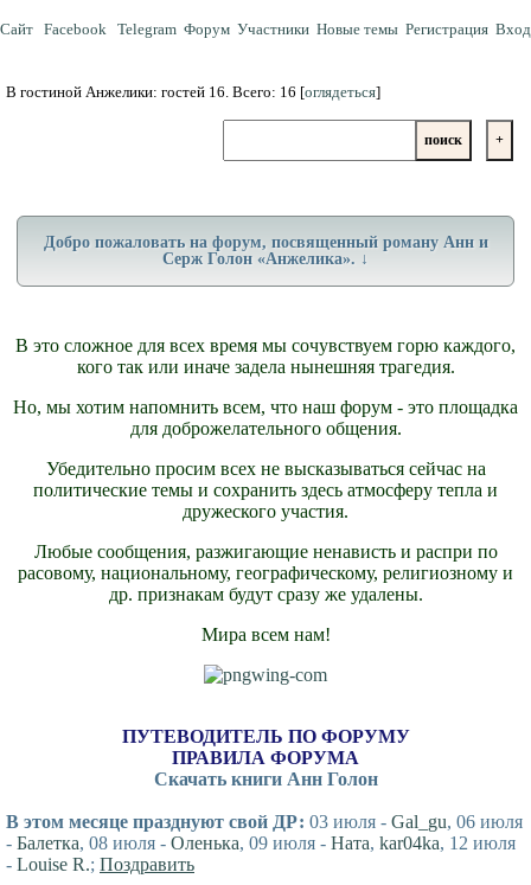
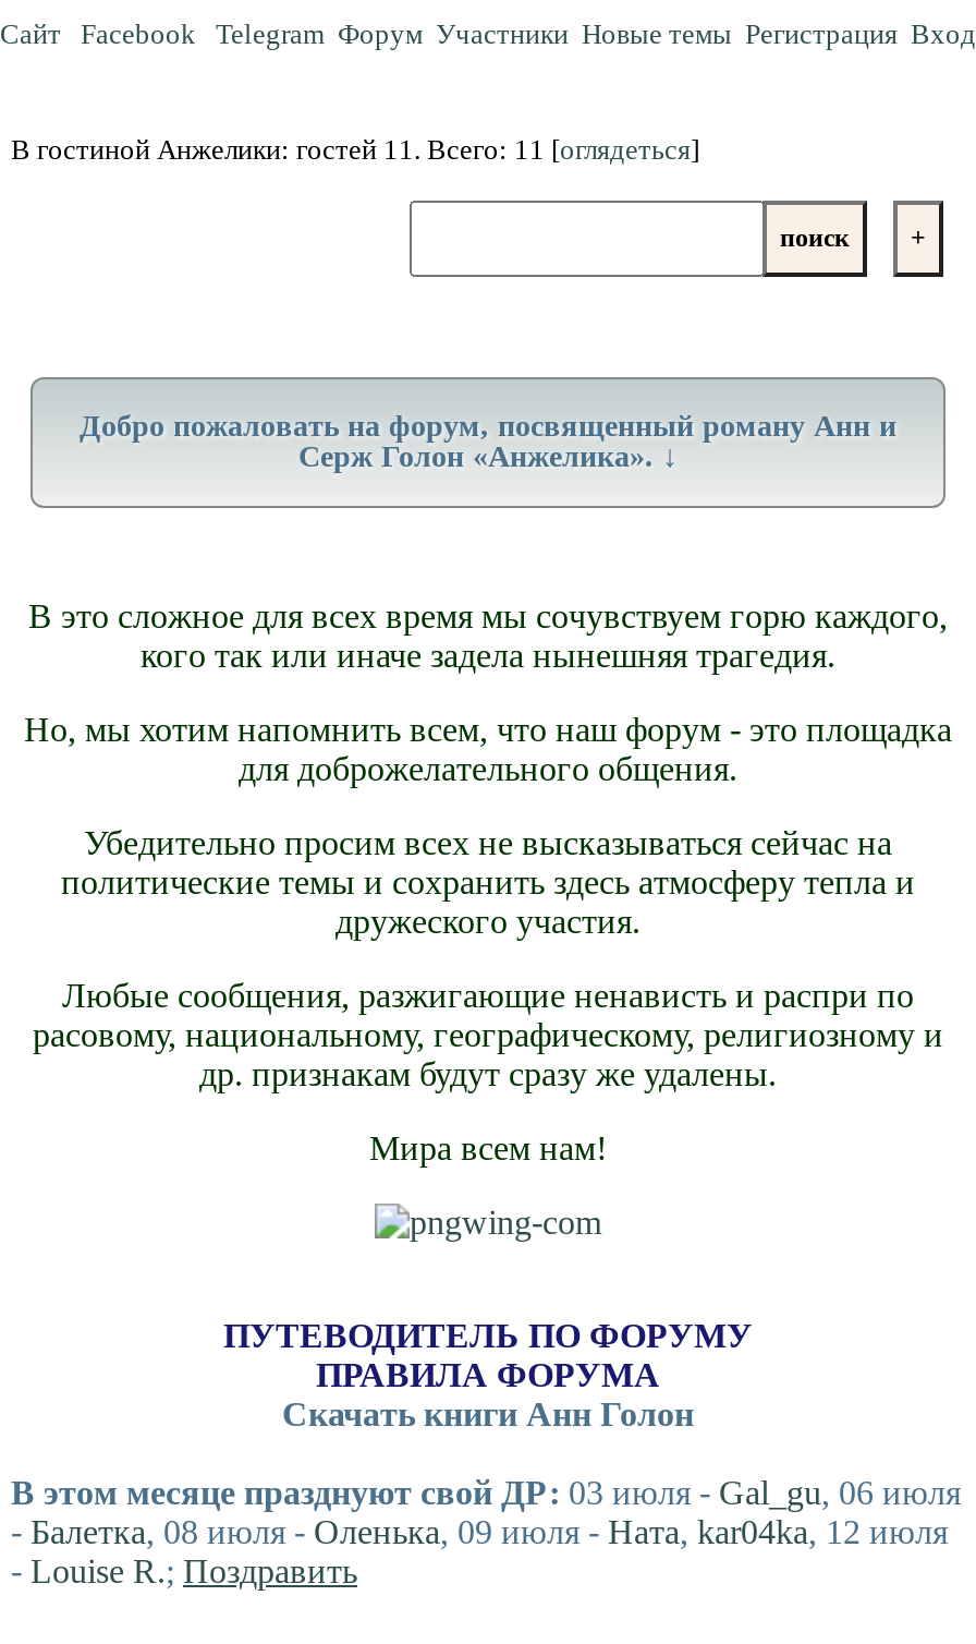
- В гостиной Анжелики: гостей 16. Всего: 16 [оглядеться]
+ В гостиной Анжелики: гостей 11. Всего: 11 [оглядеться]
